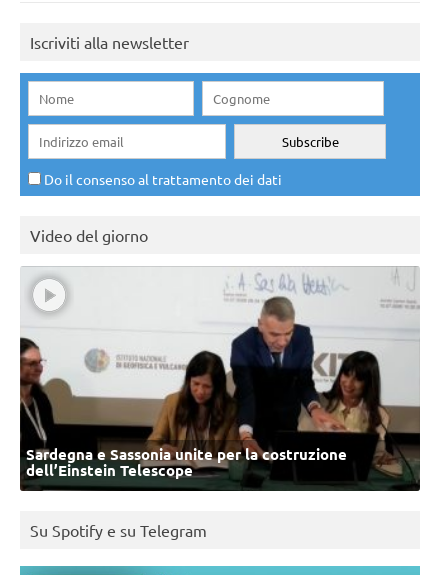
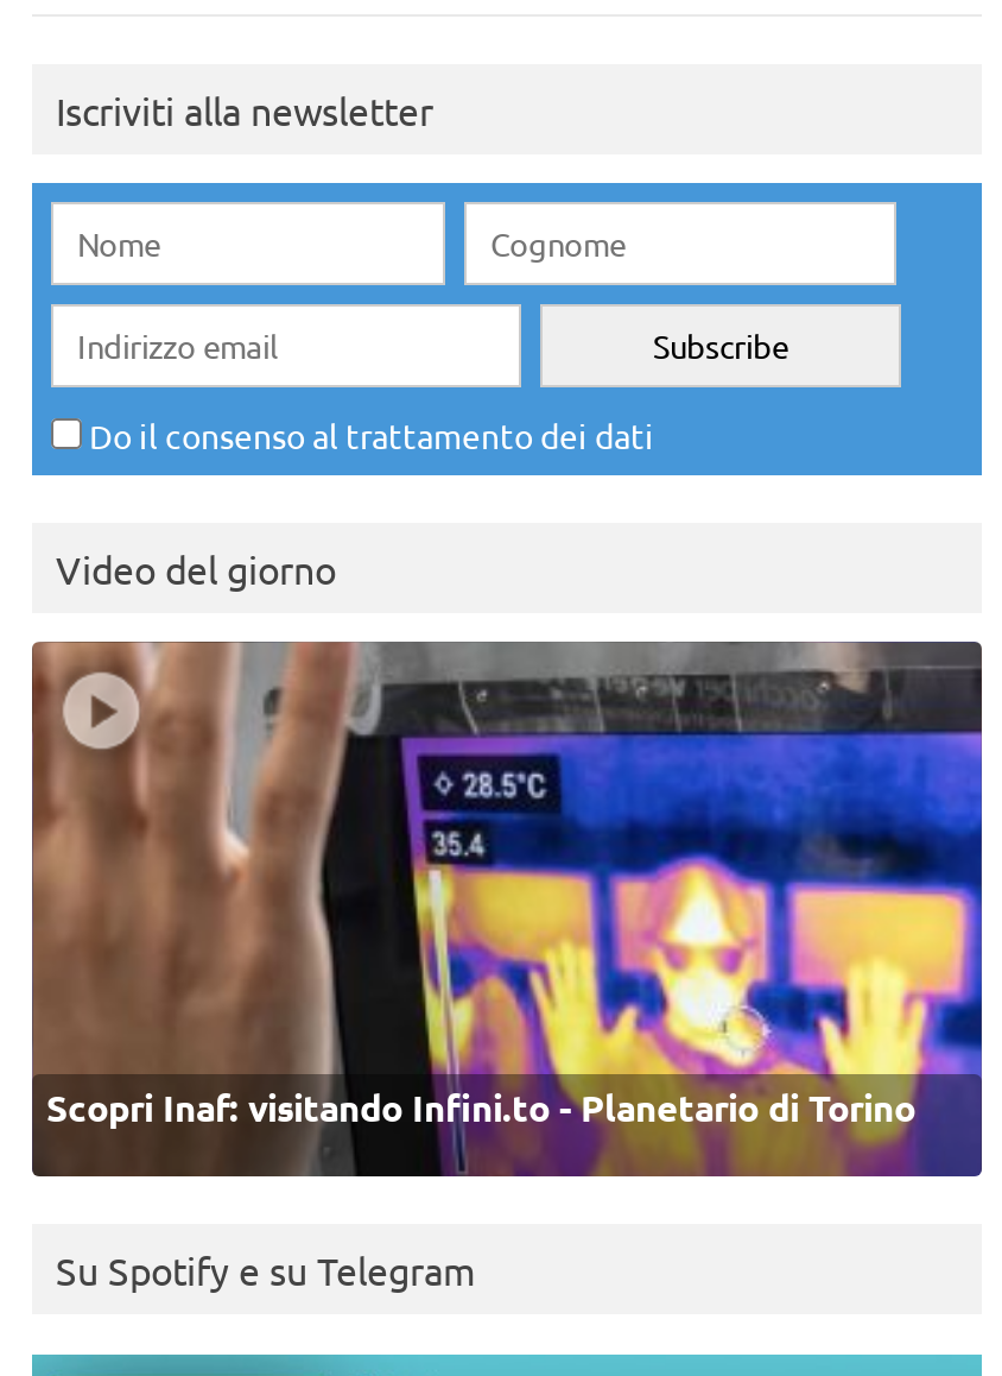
- [image]
- Sardegna e Sassonia unite per la costruzione
- dell’Einstein Telescope
+ [image]
+ Scopri Inaf: visitando Infini.to - Planetario di Torino
